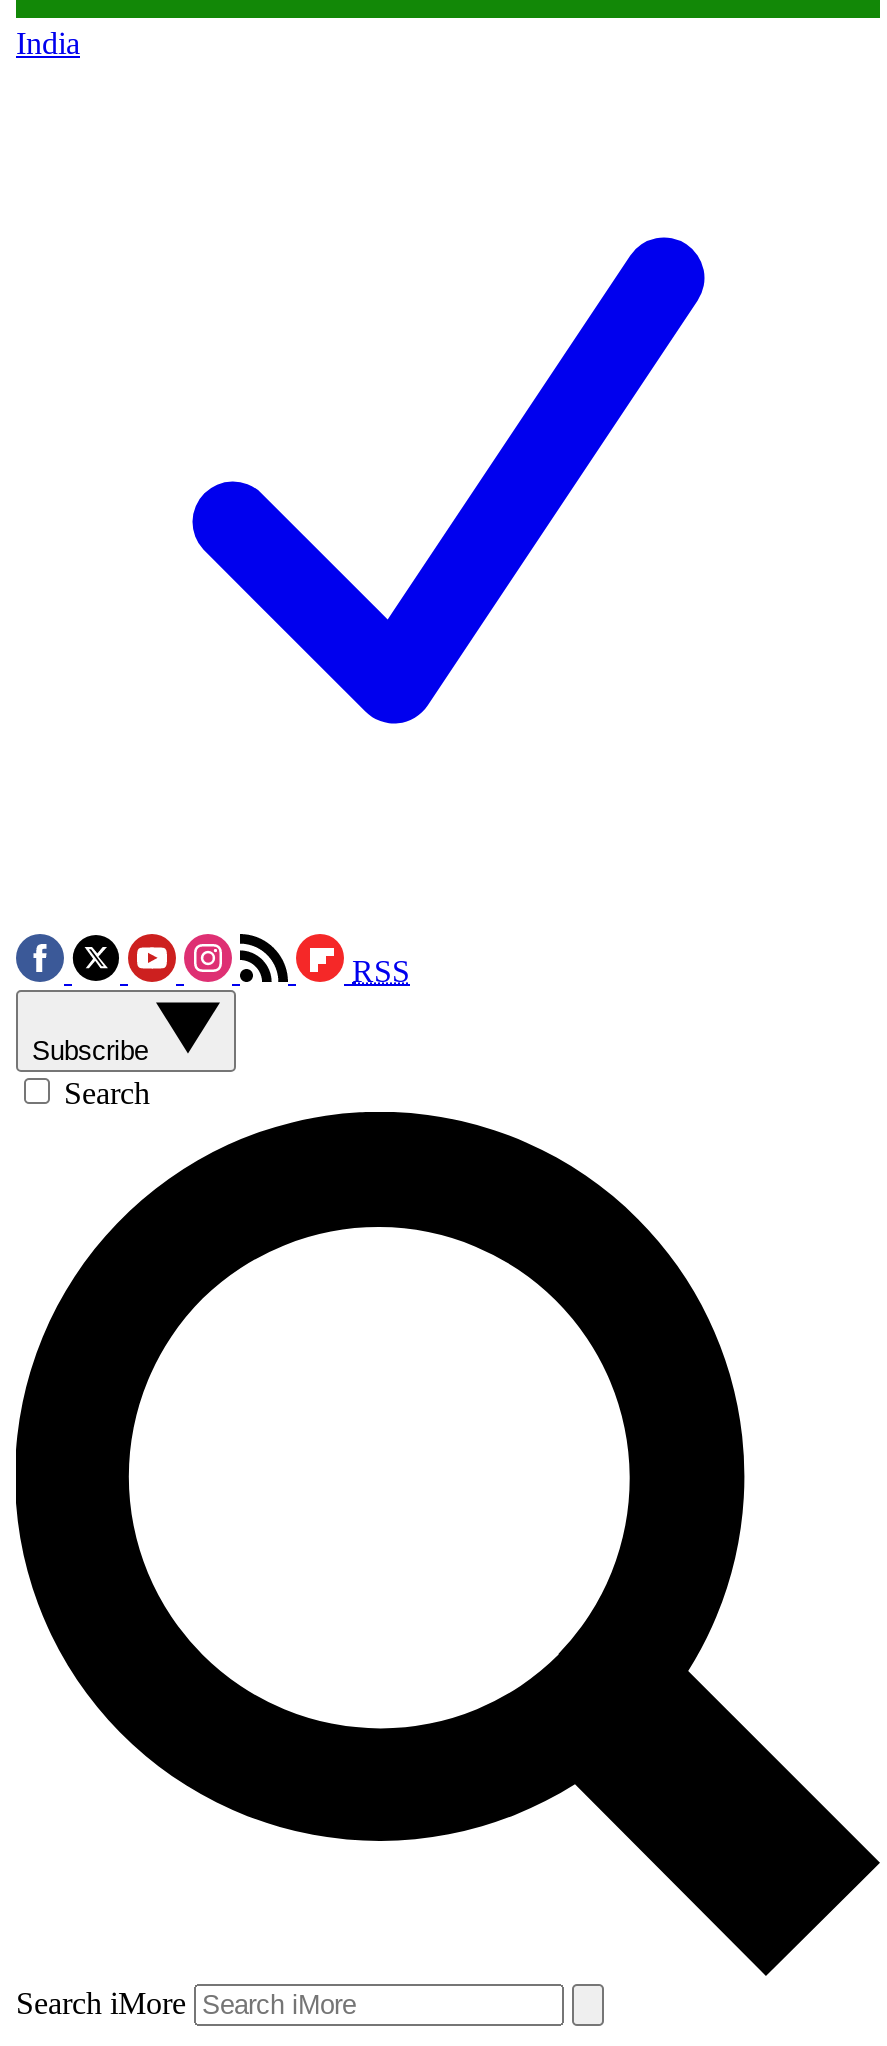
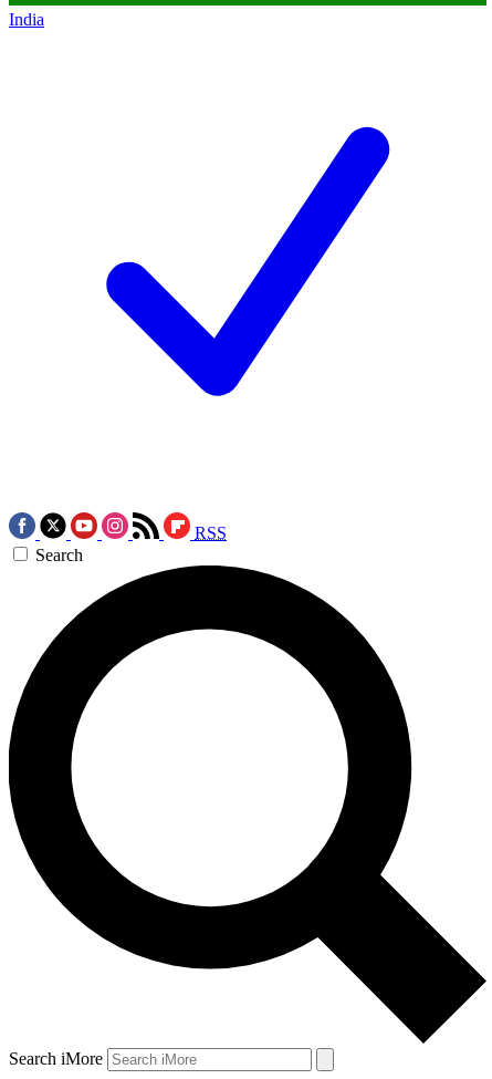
- Subscribe
